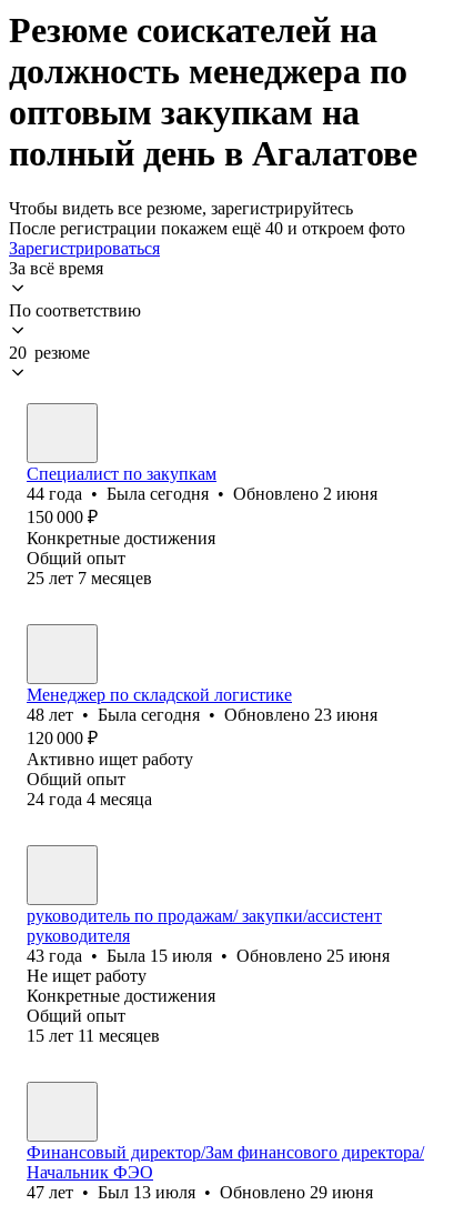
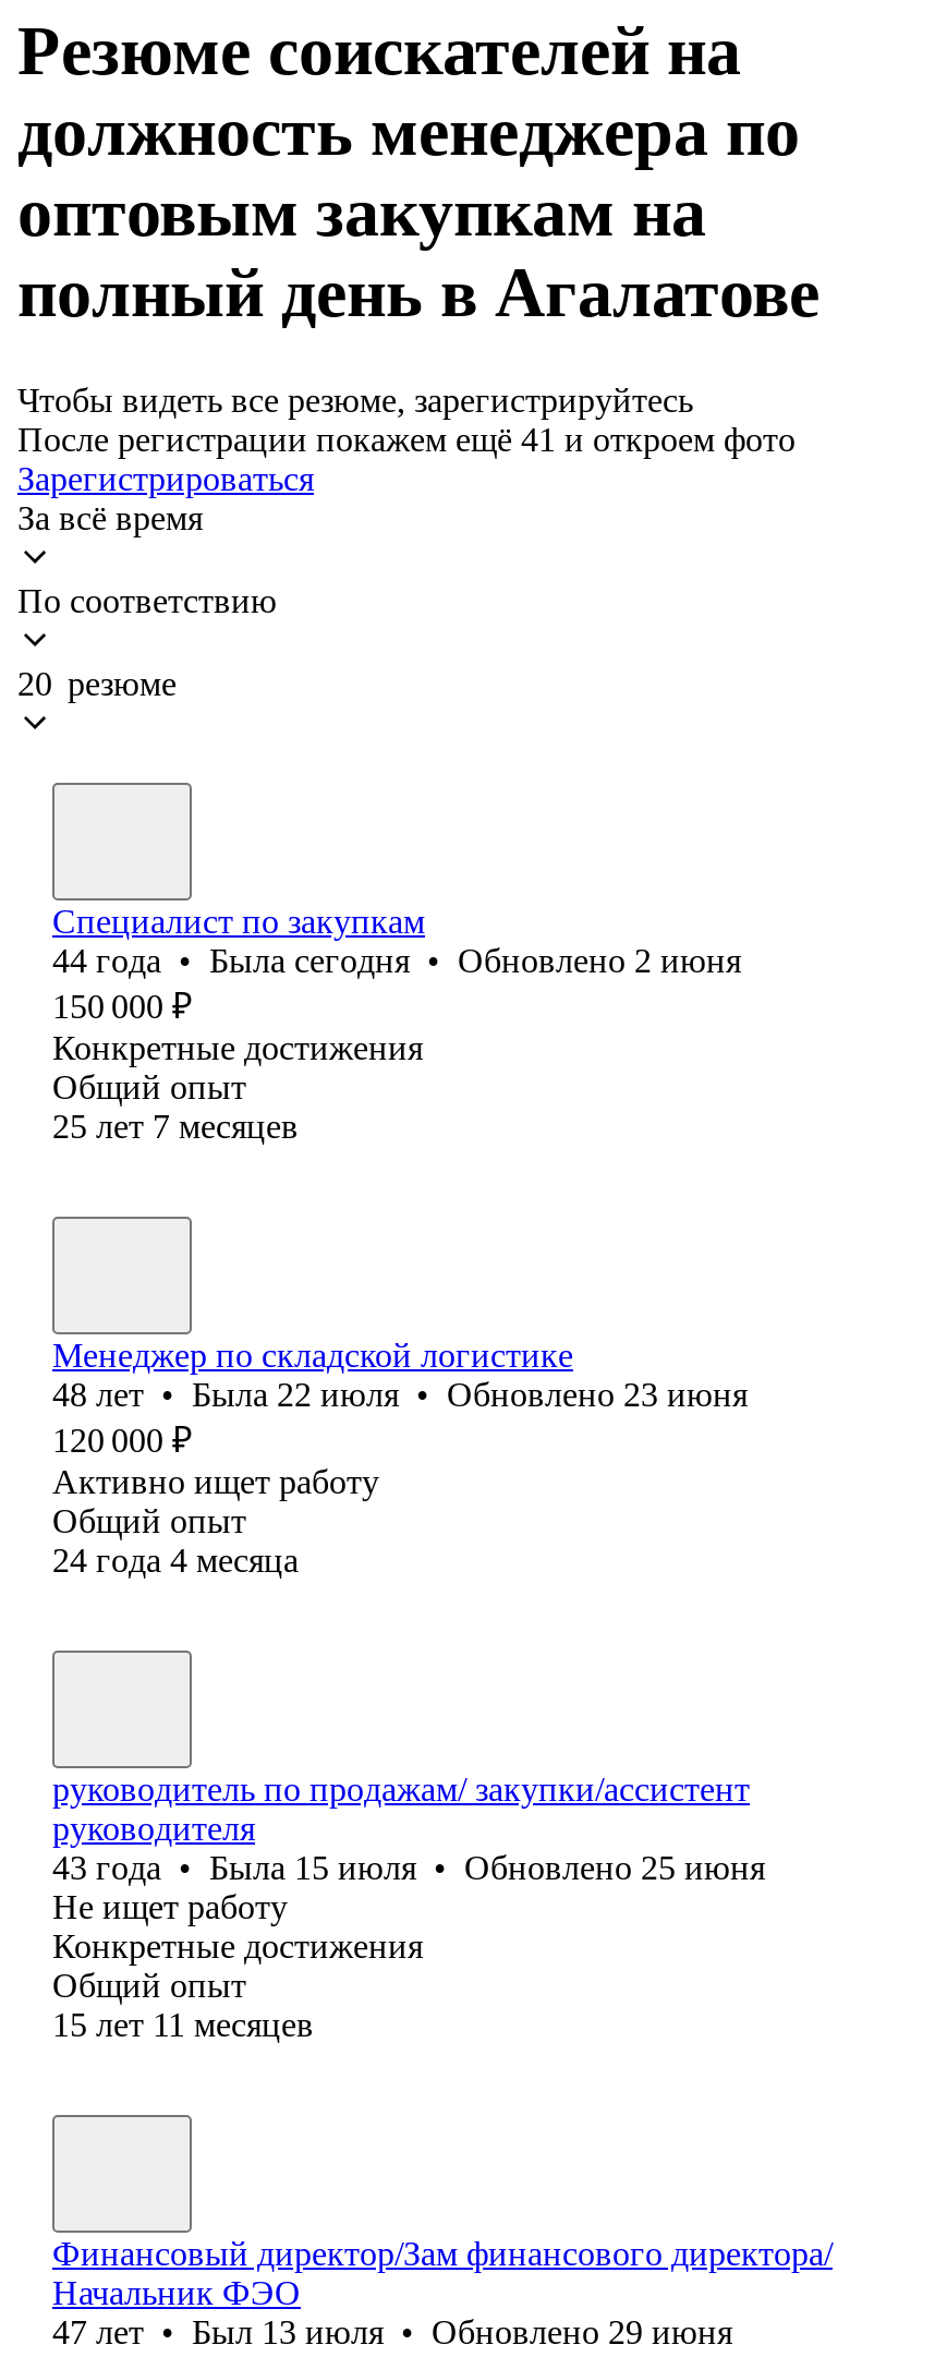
- После регистрации покажем ещё 40 и откроем фото
+ После регистрации покажем ещё 41 и откроем фото

- 48 лет • Была сегодня • Обновлено 23 июня
+ 48 лет • Была 22 июля • Обновлено 23 июня
